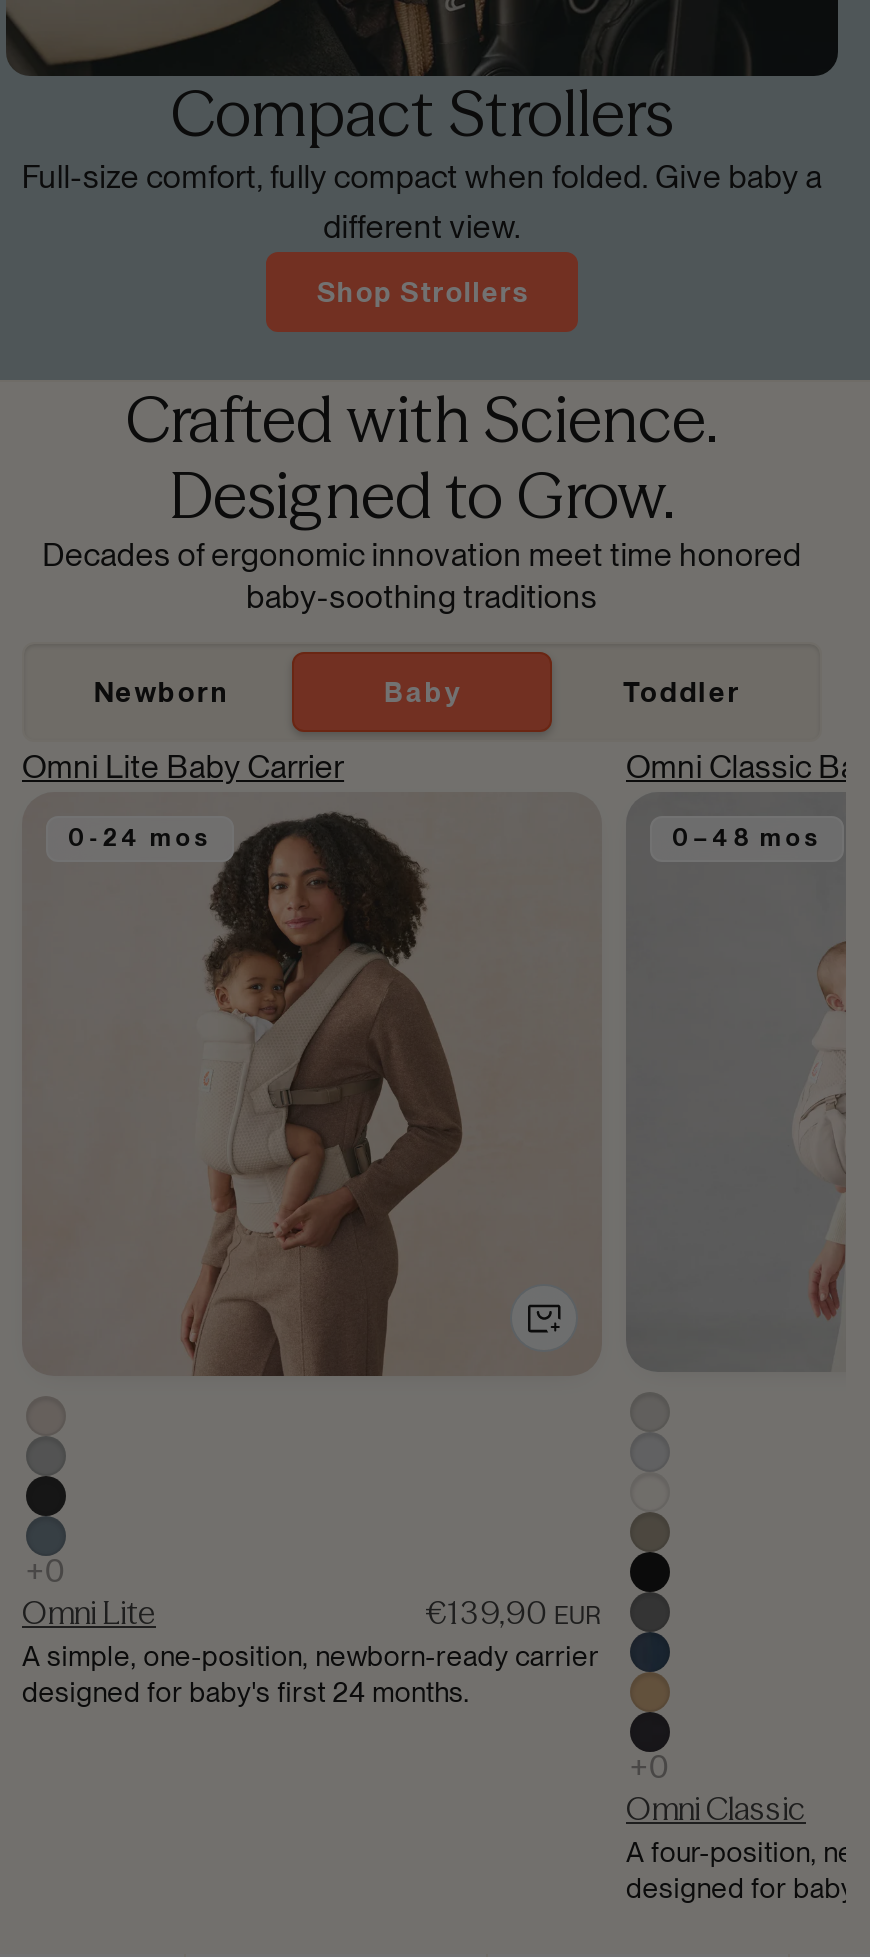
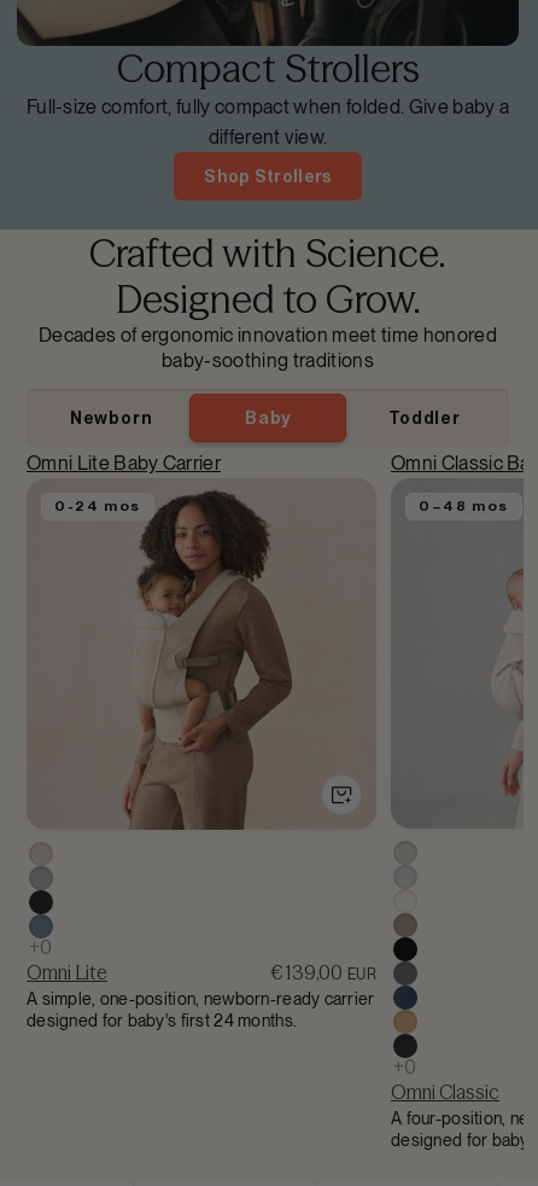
- €139,90 EUR
+ €139,00 EUR
